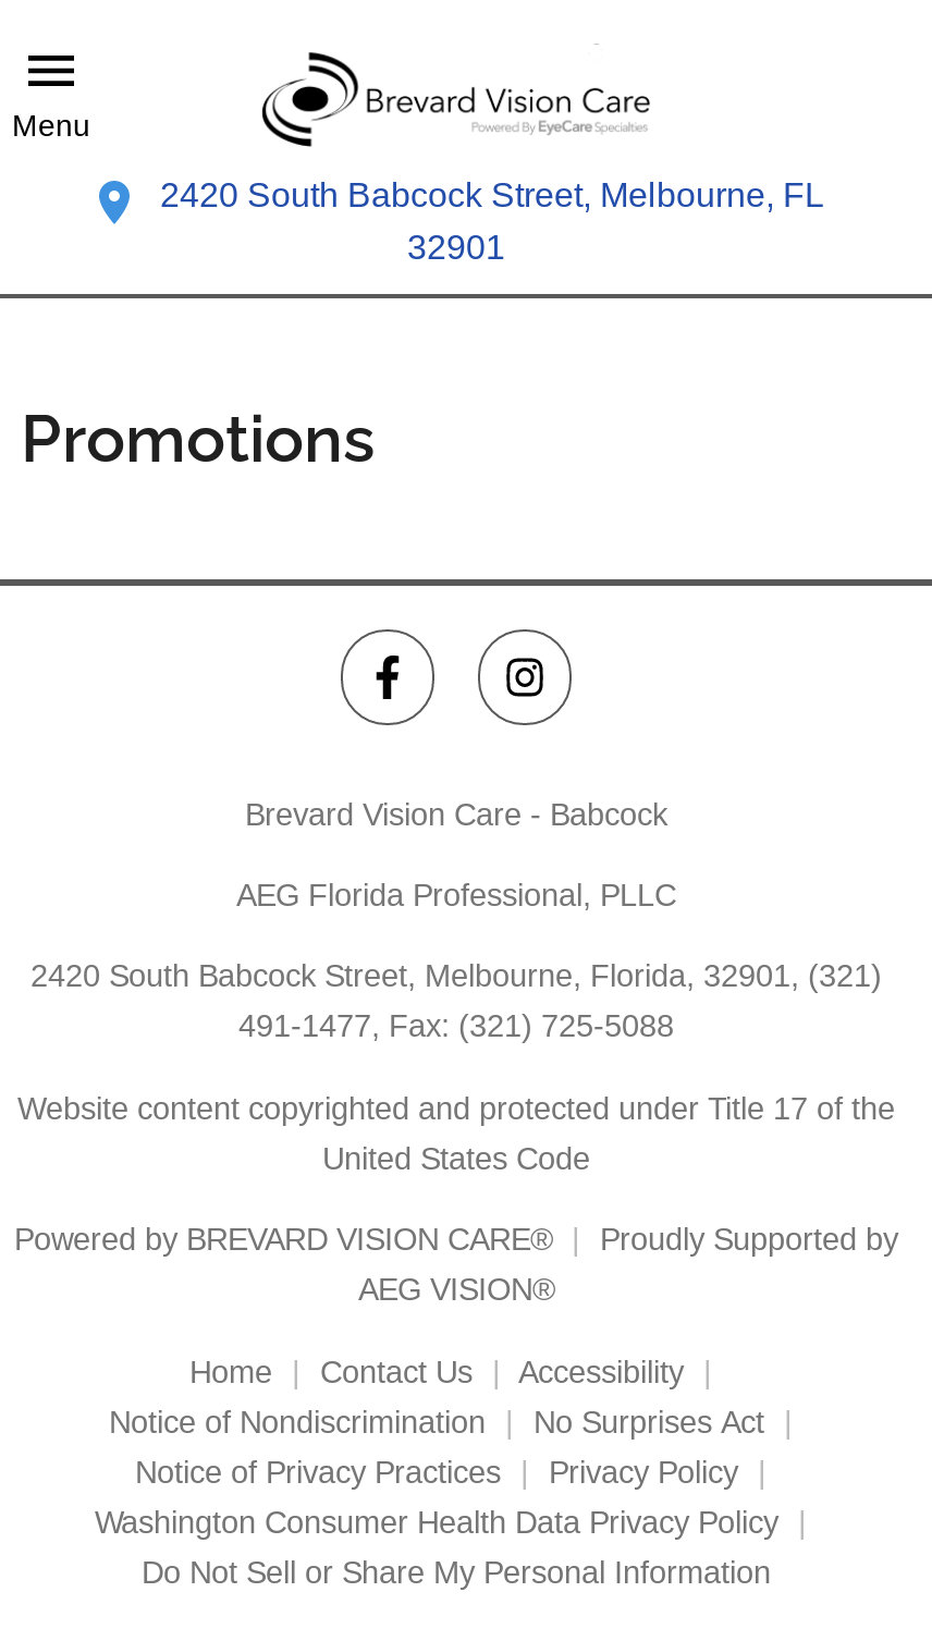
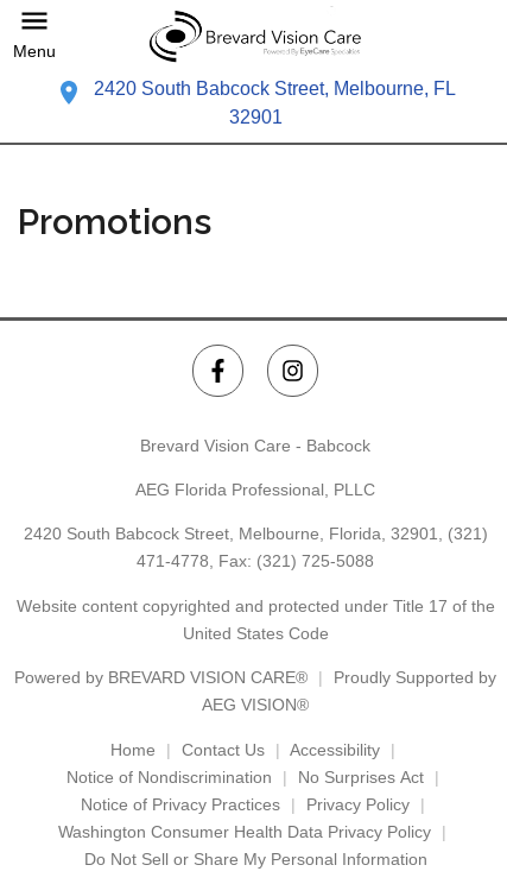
- 491-1477, Fax: (321) 725-5088
+ 471-4778, Fax: (321) 725-5088
